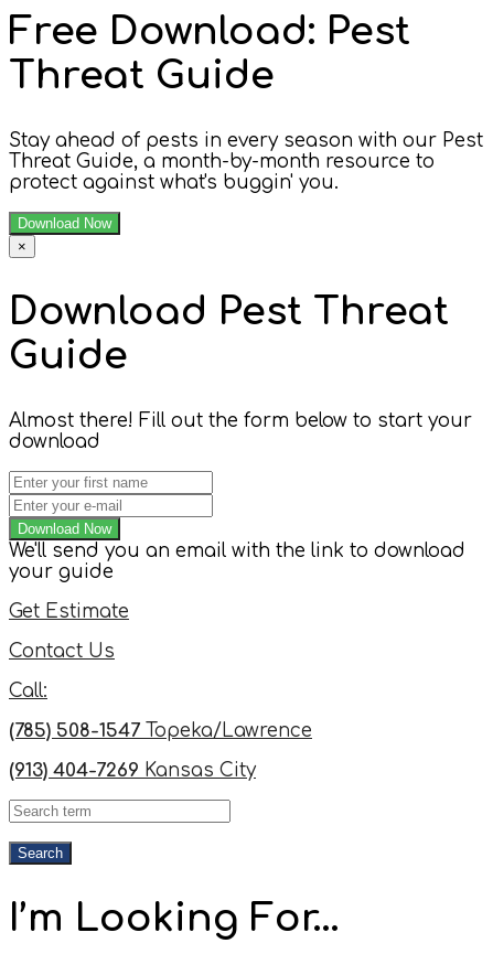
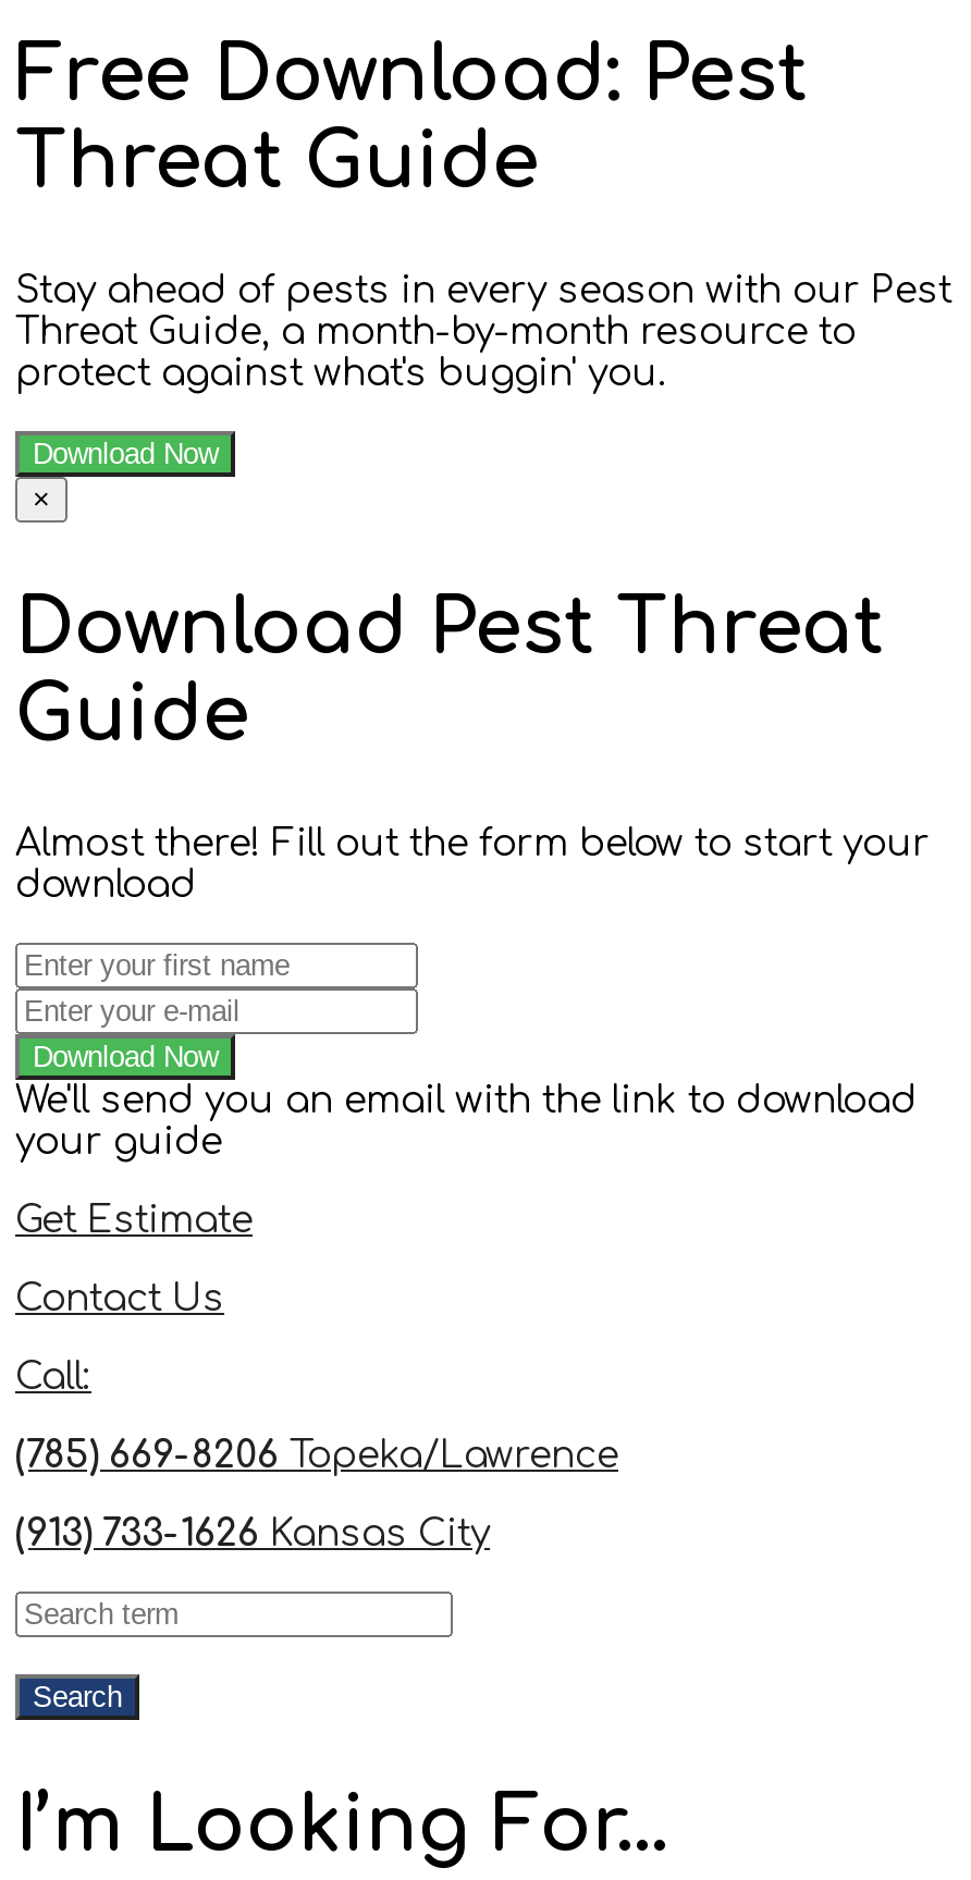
- (785) 508-1547 Topeka/Lawrence
+ (785) 669-8206 Topeka/Lawrence

- (913) 404-7269 Kansas City
+ (913) 733-1626 Kansas City
